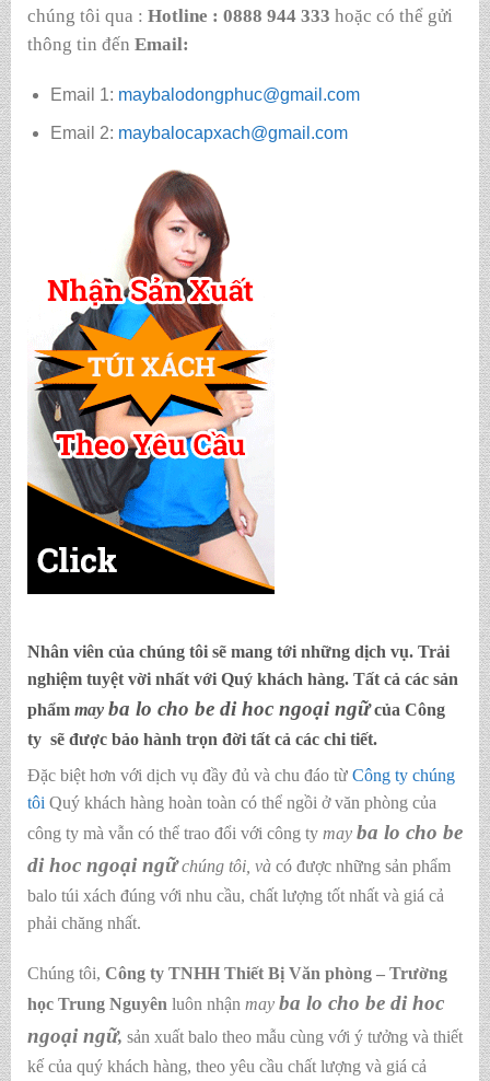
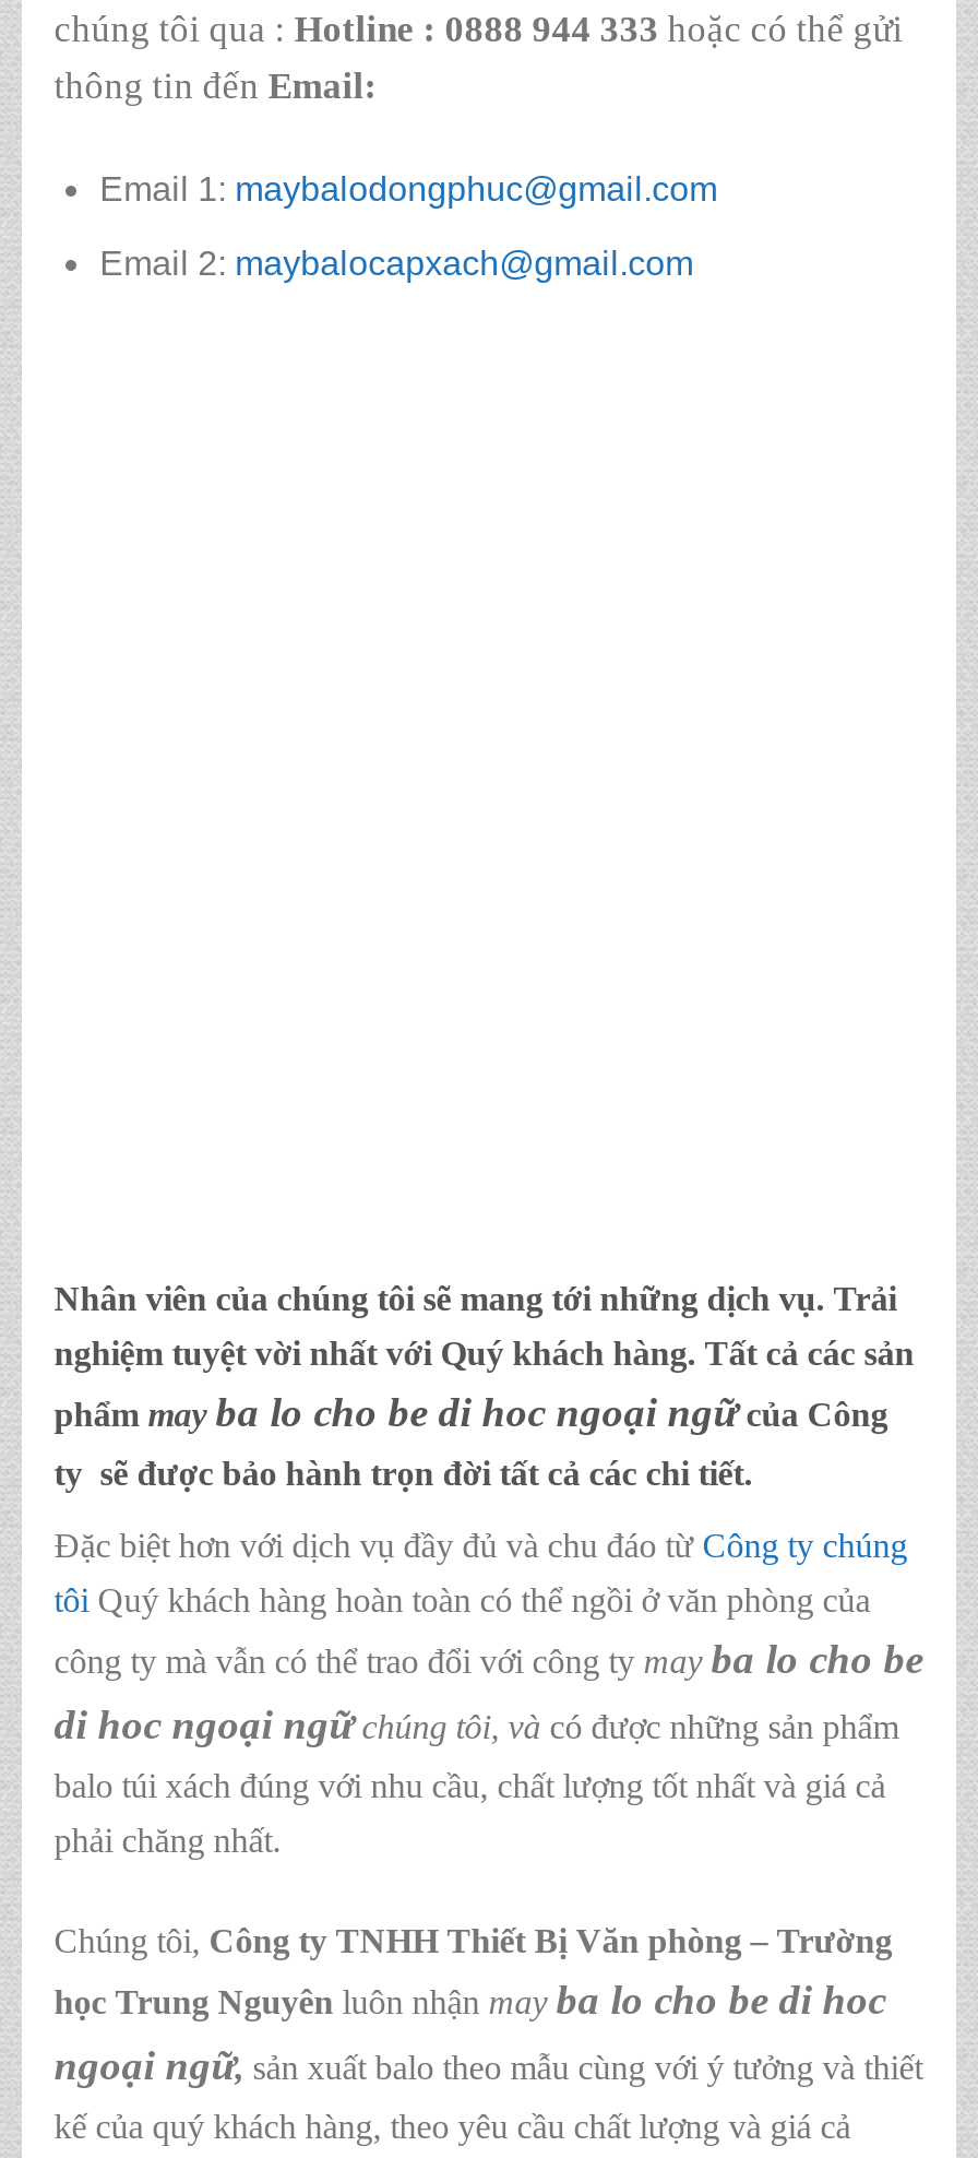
- [image]
